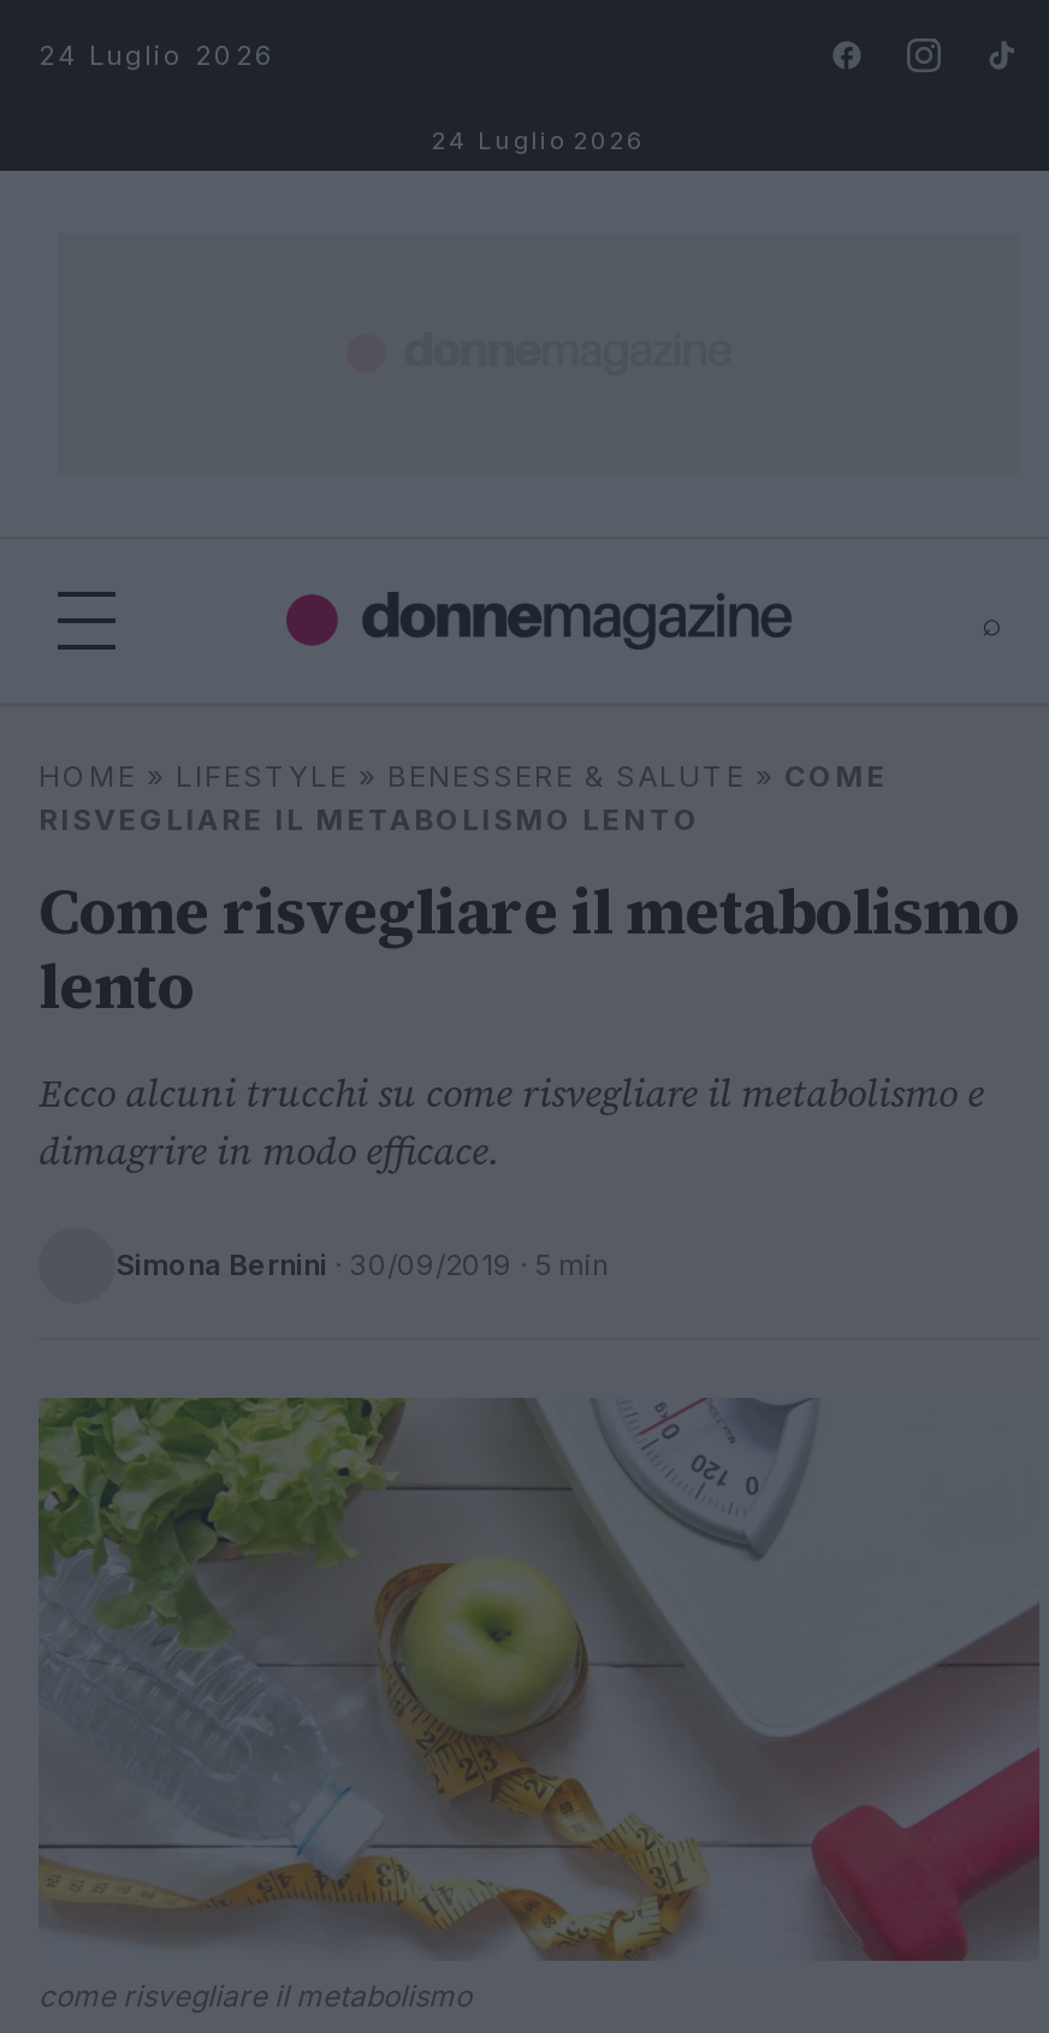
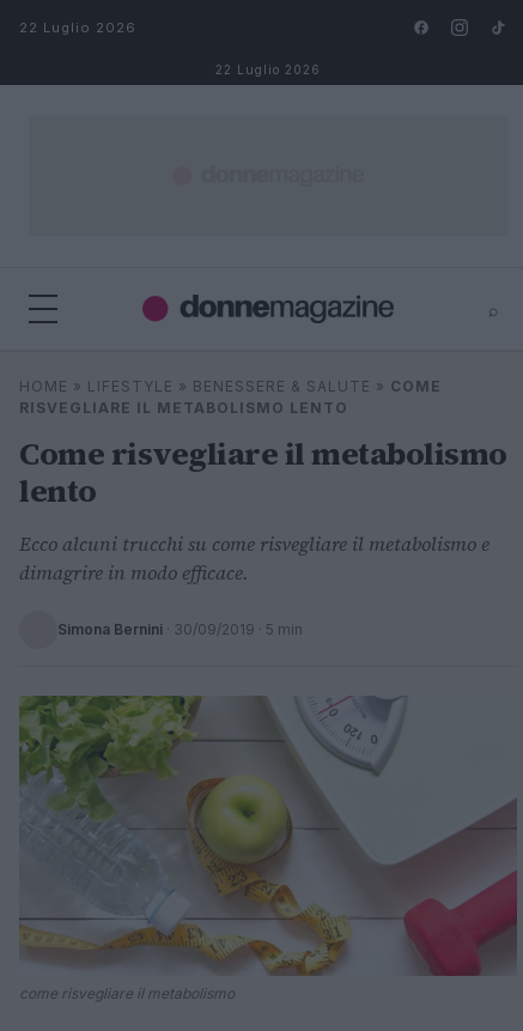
- 24 Luglio 2026
+ 22 Luglio 2026

- 24 Luglio 2026
+ 22 Luglio 2026
